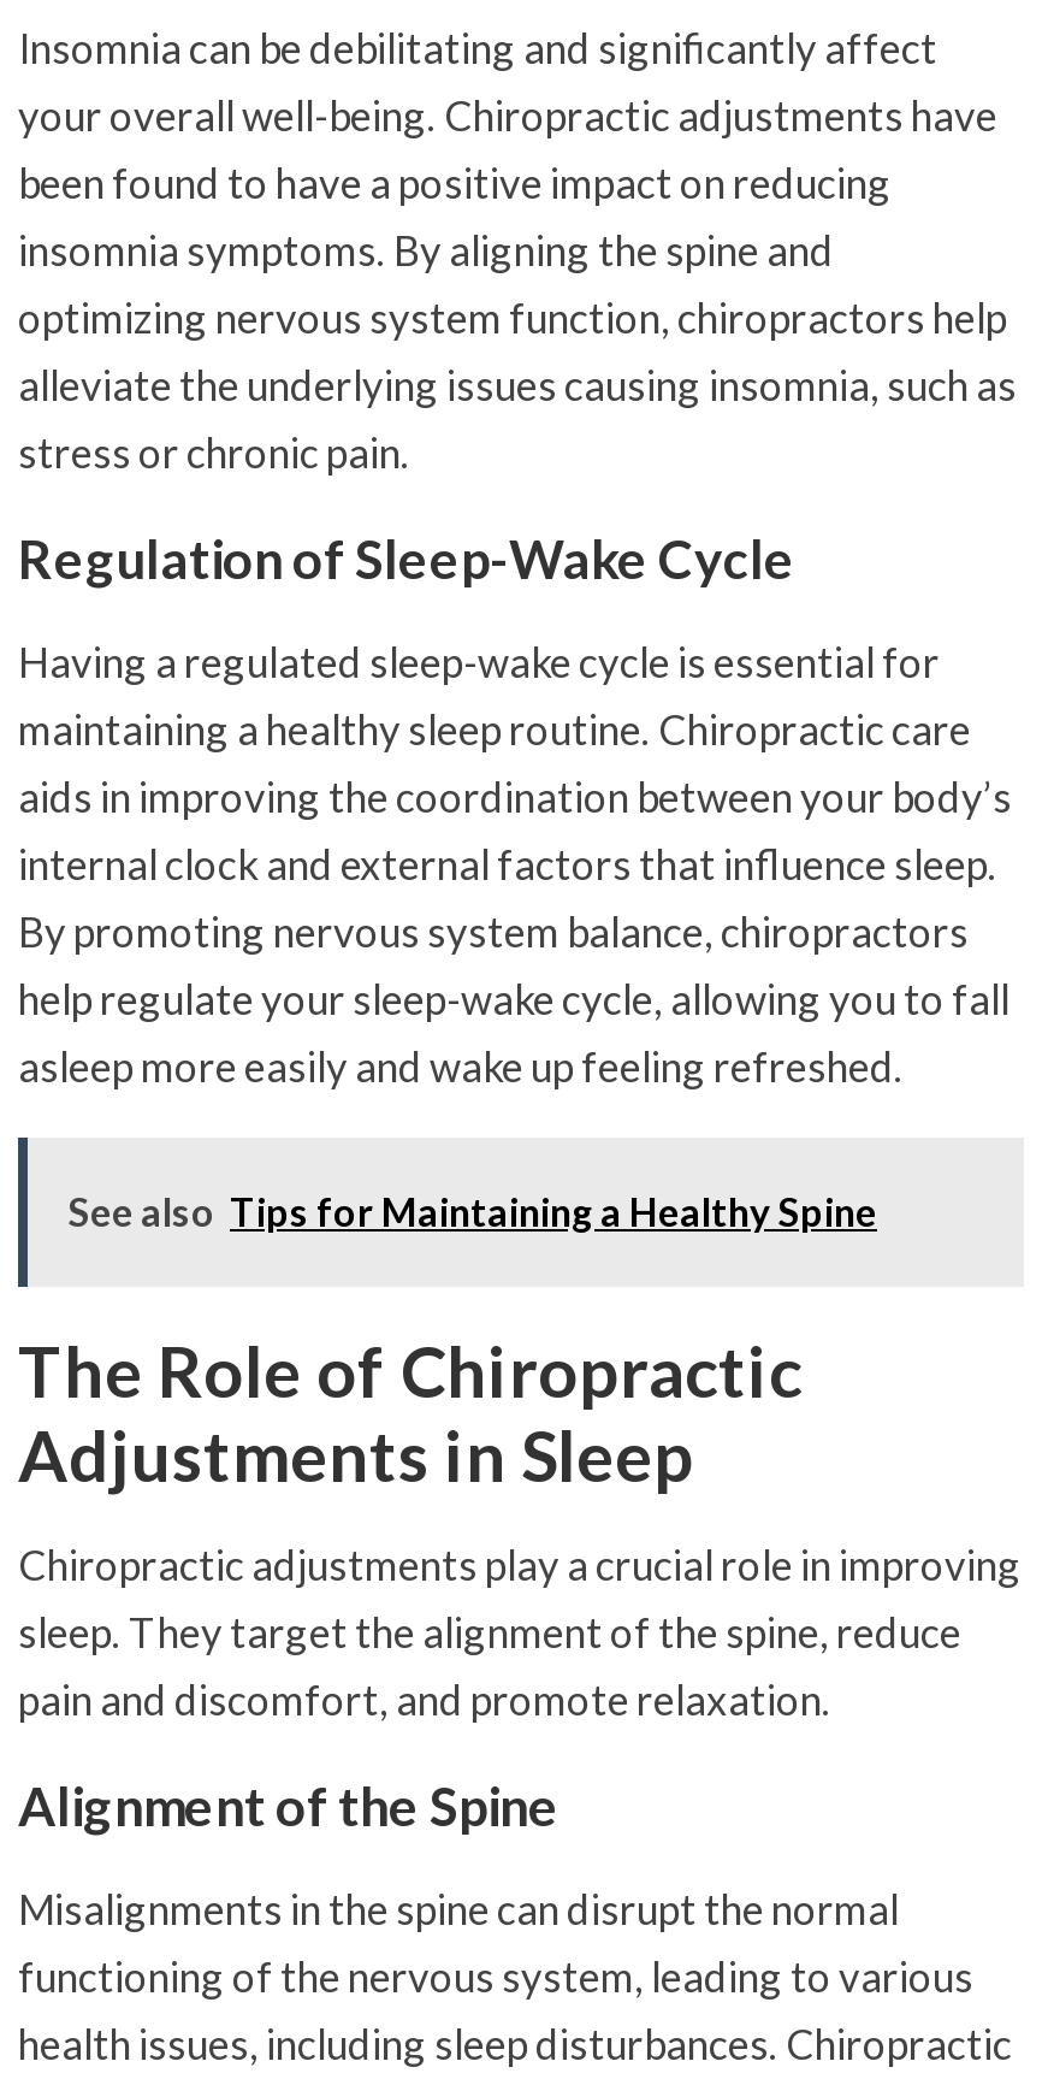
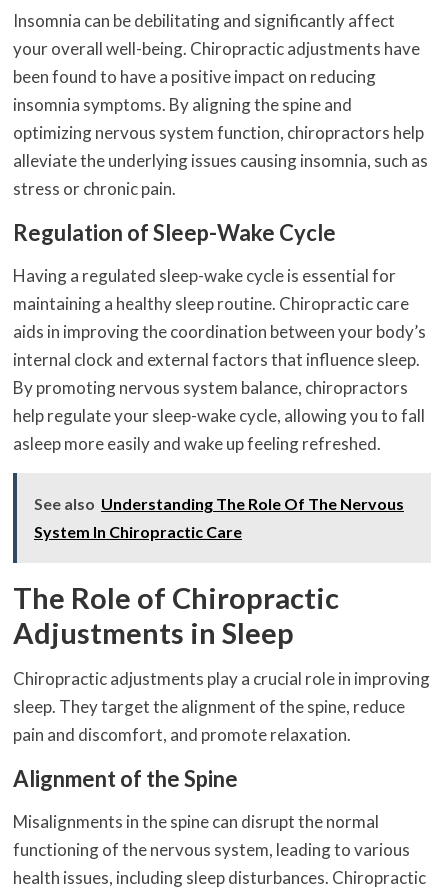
- See also Tips for Maintaining a Healthy Spine
+ See also Understanding The Role Of The Nervous
+ System In Chiropractic Care
